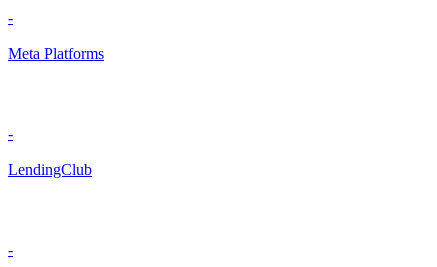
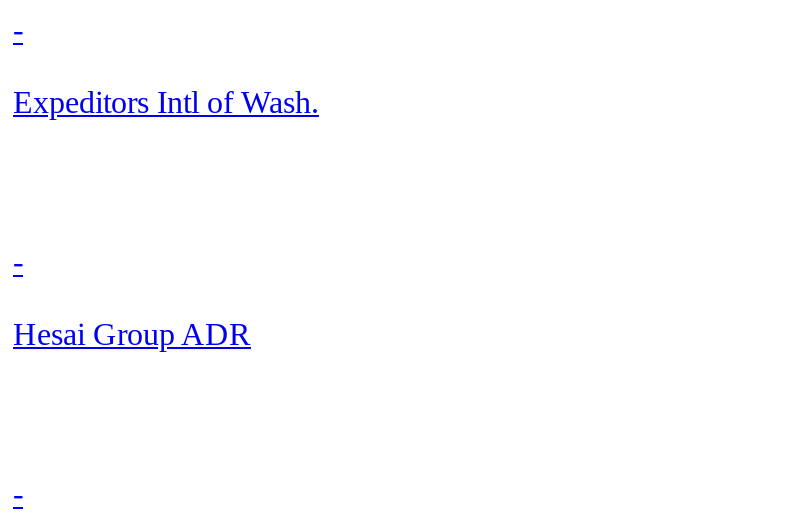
- Meta Platforms
+ Expeditors Intl of Wash.

- LendingClub
+ Hesai Group ADR
